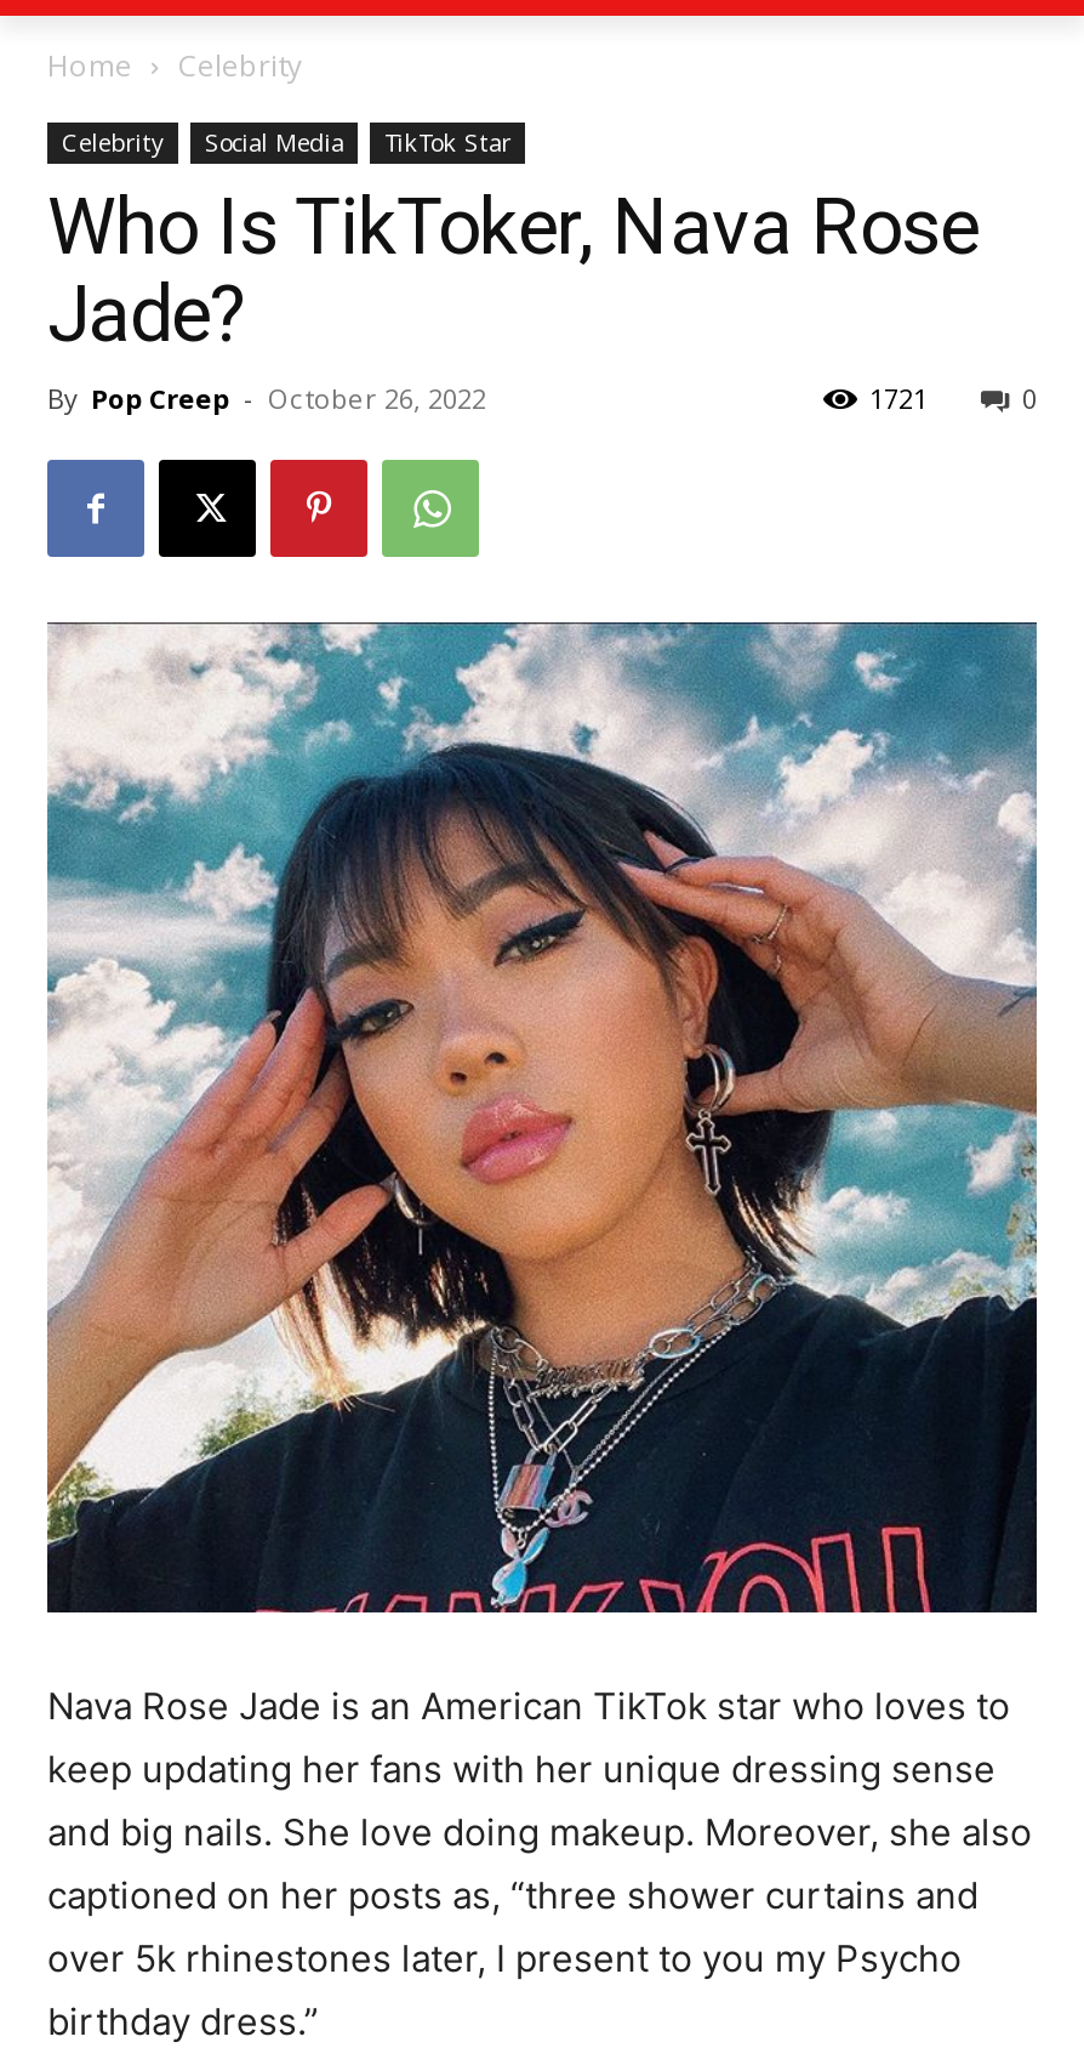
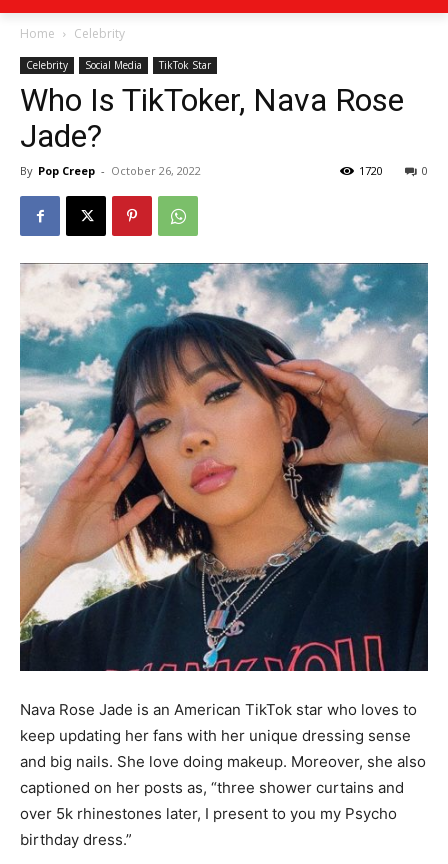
- 1721
+ 1720
